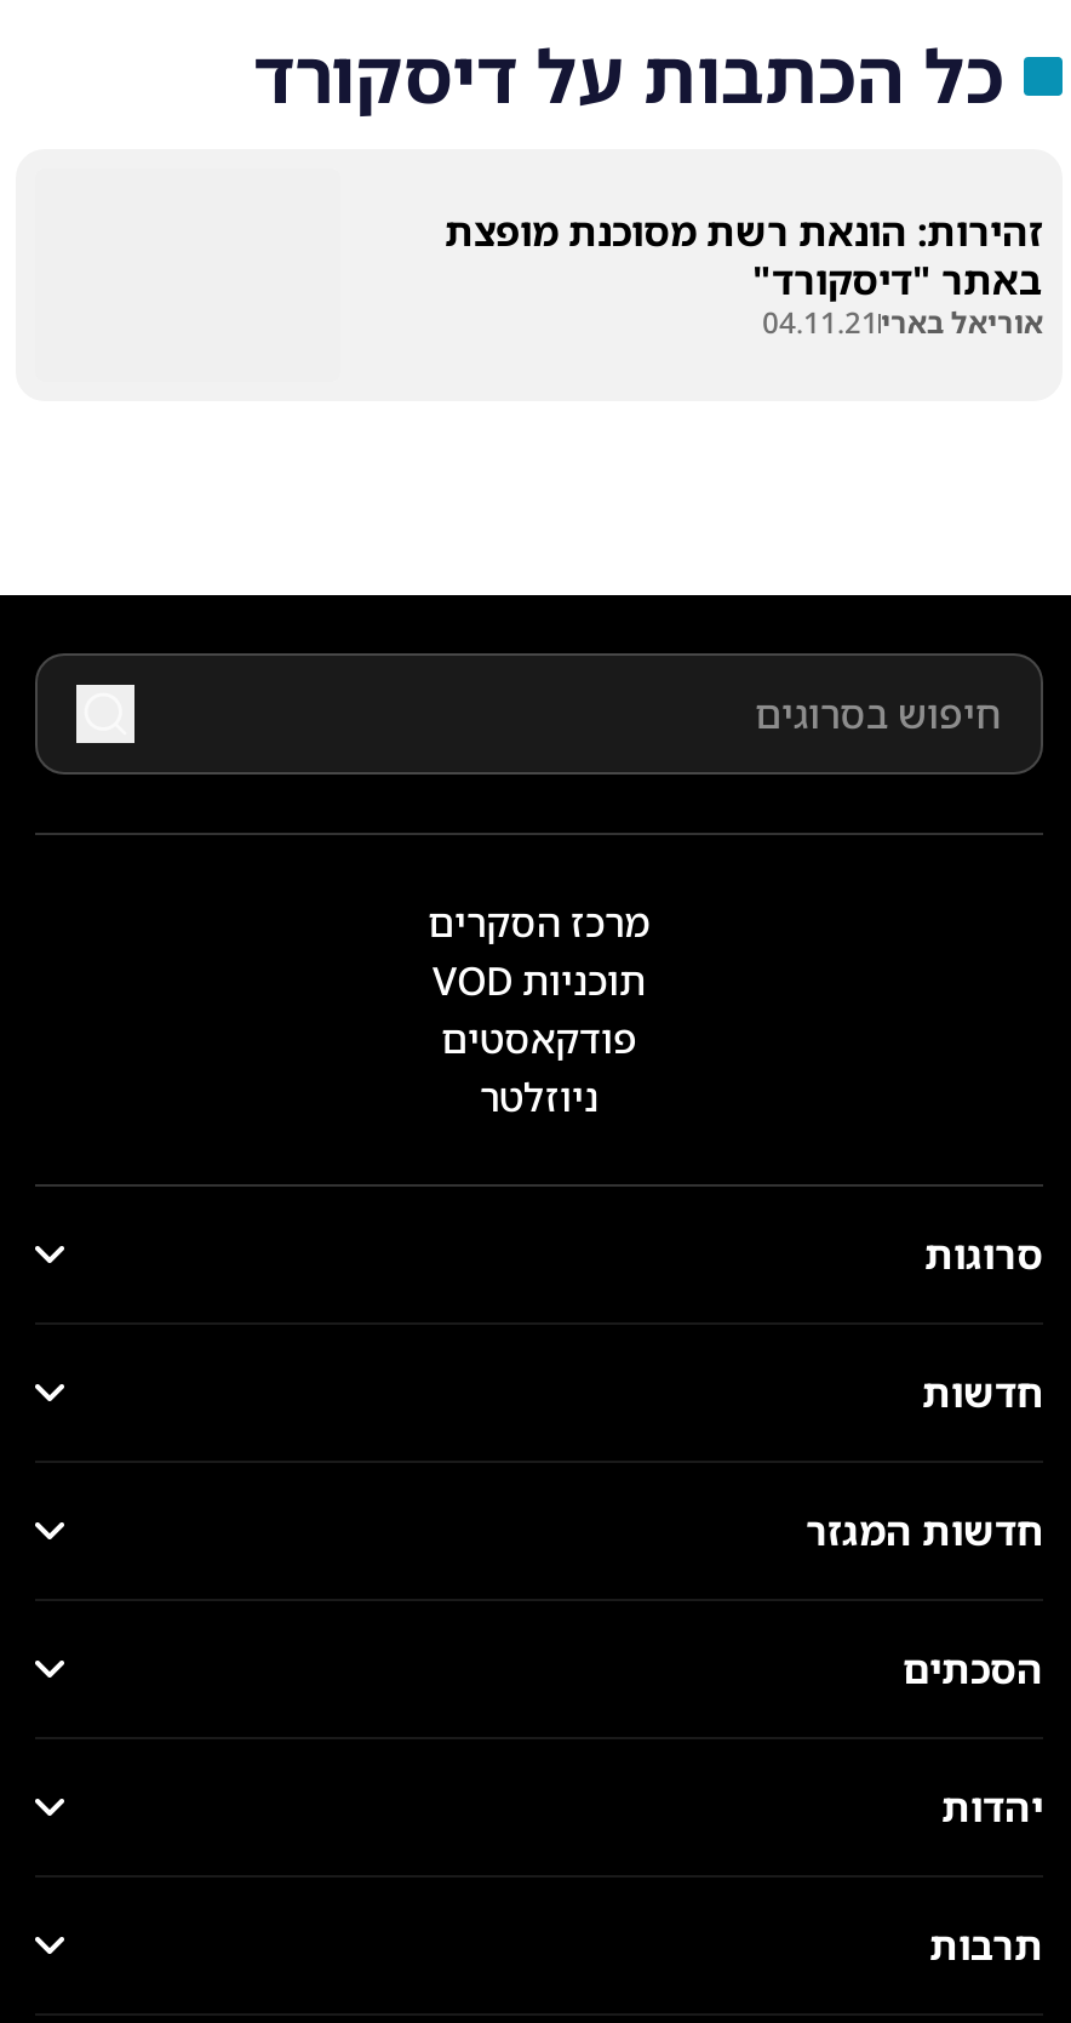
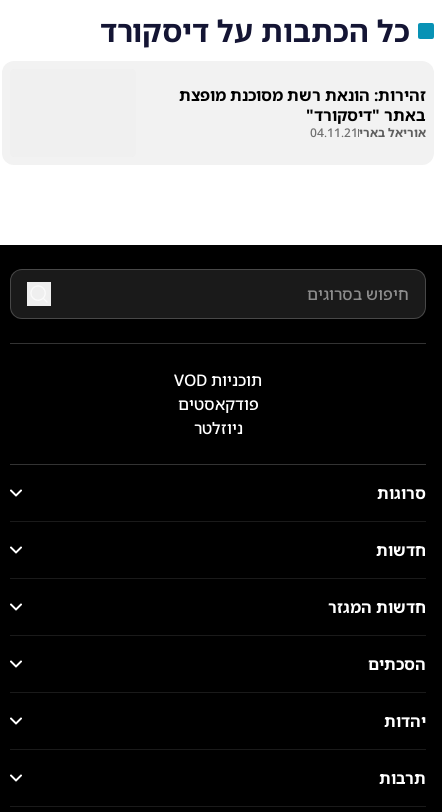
- מרכז הסקרים
